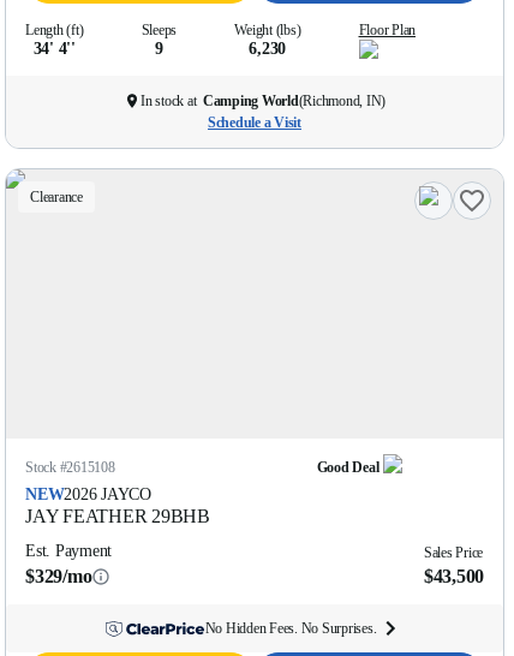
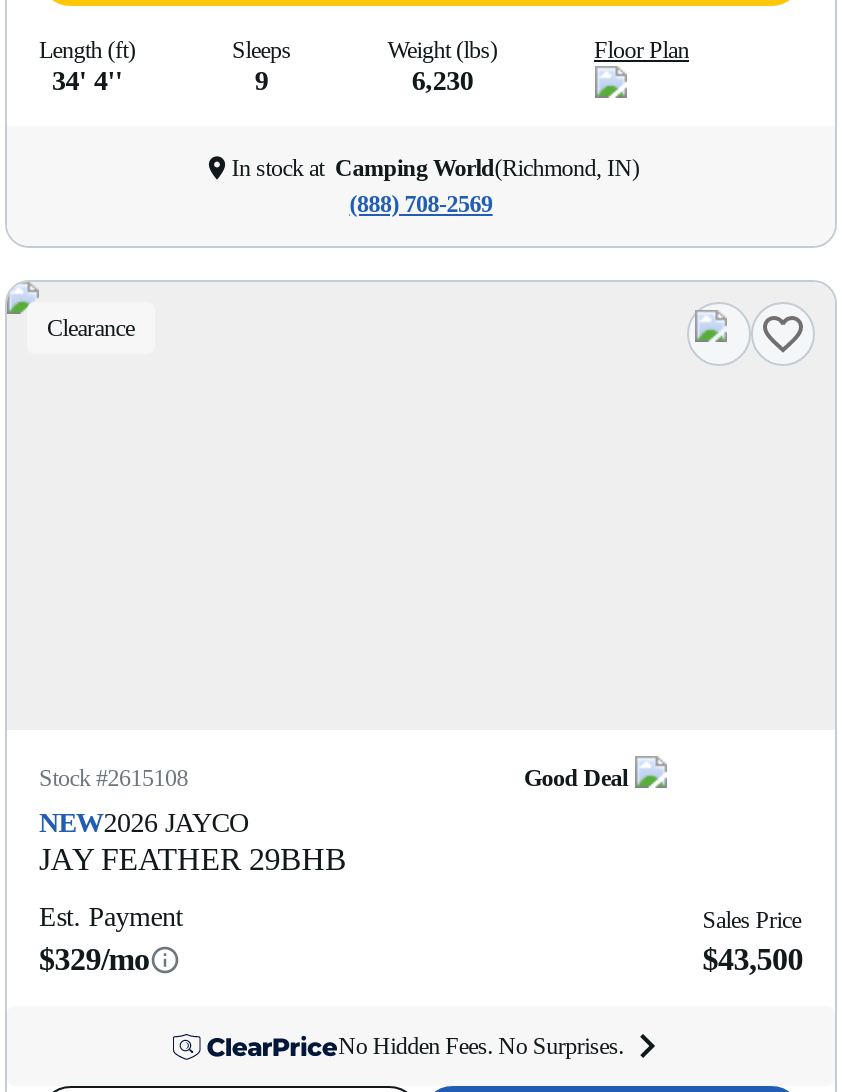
- Schedule a Visit
+ (888) 708-2569
